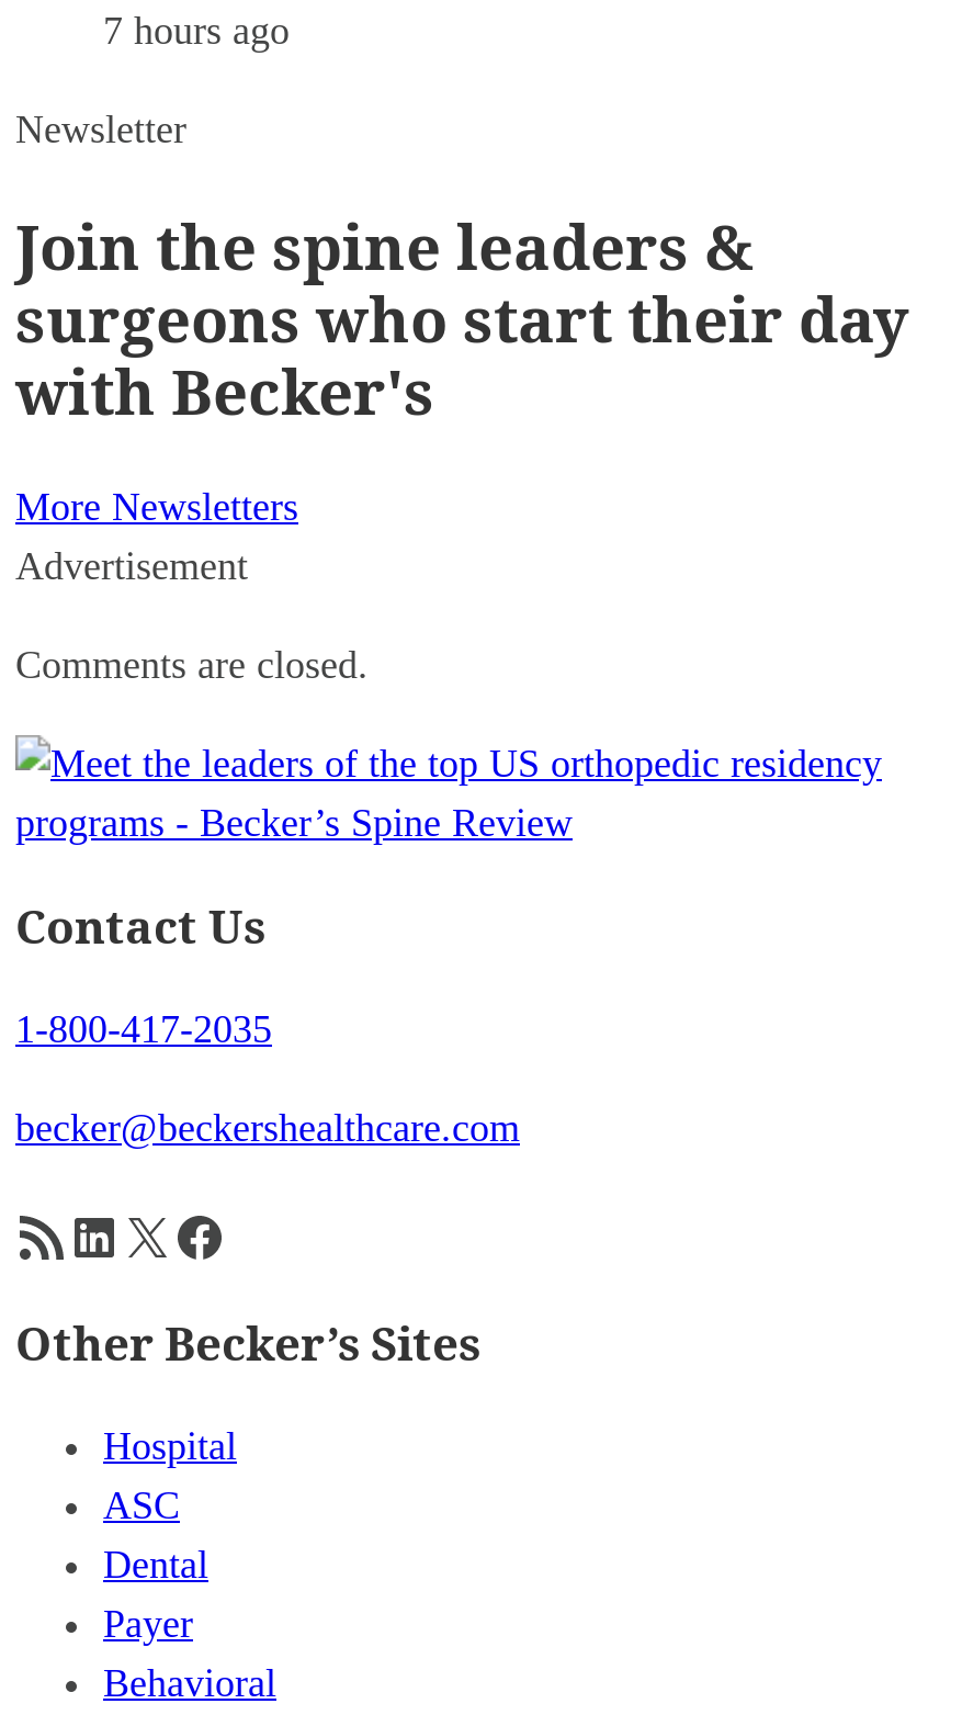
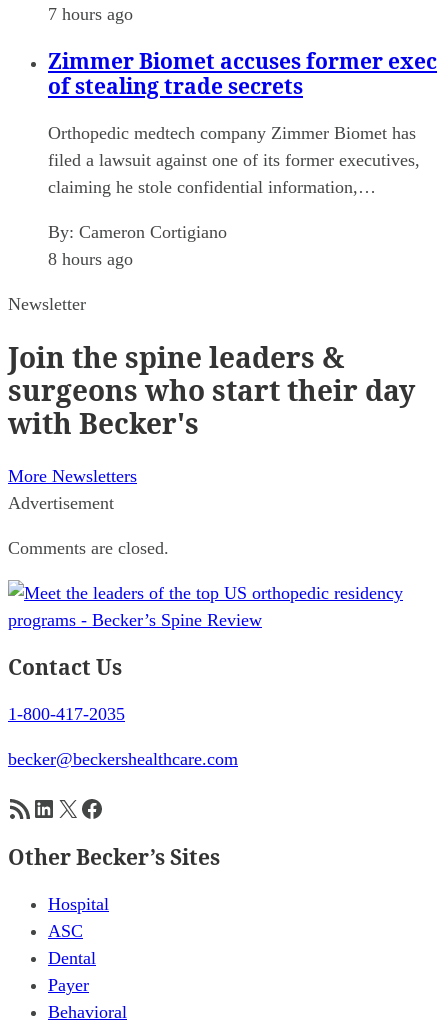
+ Zimmer Biomet accuses former exec
+ of stealing trade secrets
+ Orthopedic medtech company Zimmer Biomet has
+ filed a lawsuit against one of its former executives,
+ claiming he stole confidential information,…
+ By: Cameron Cortigiano
+ 8 hours ago
